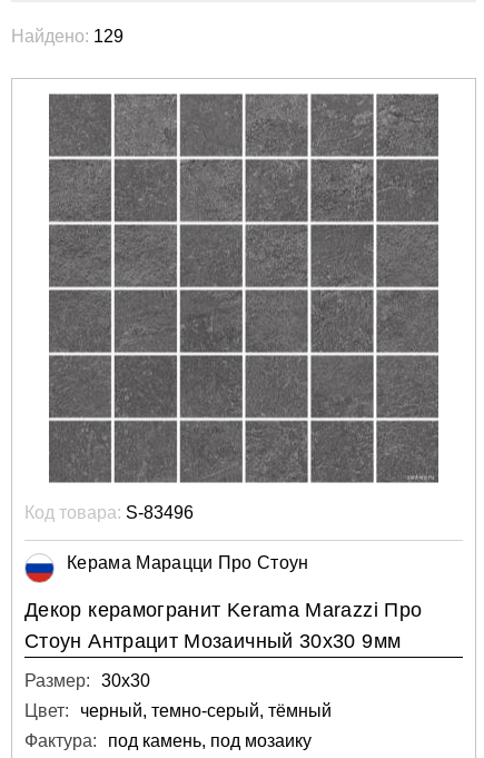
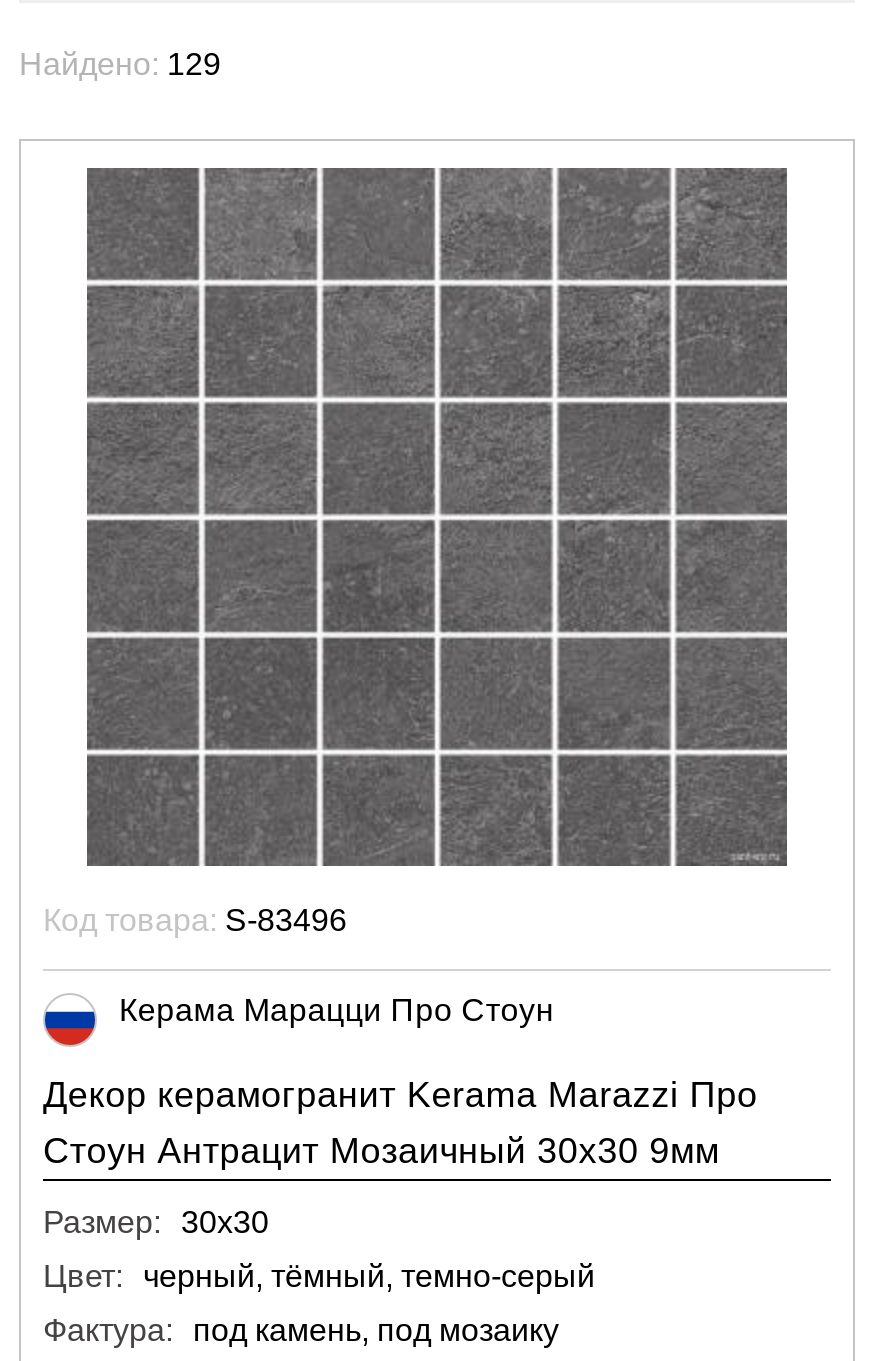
- Цвет: черный, темно-серый, тёмный
+ Цвет: черный, тёмный, темно-серый
